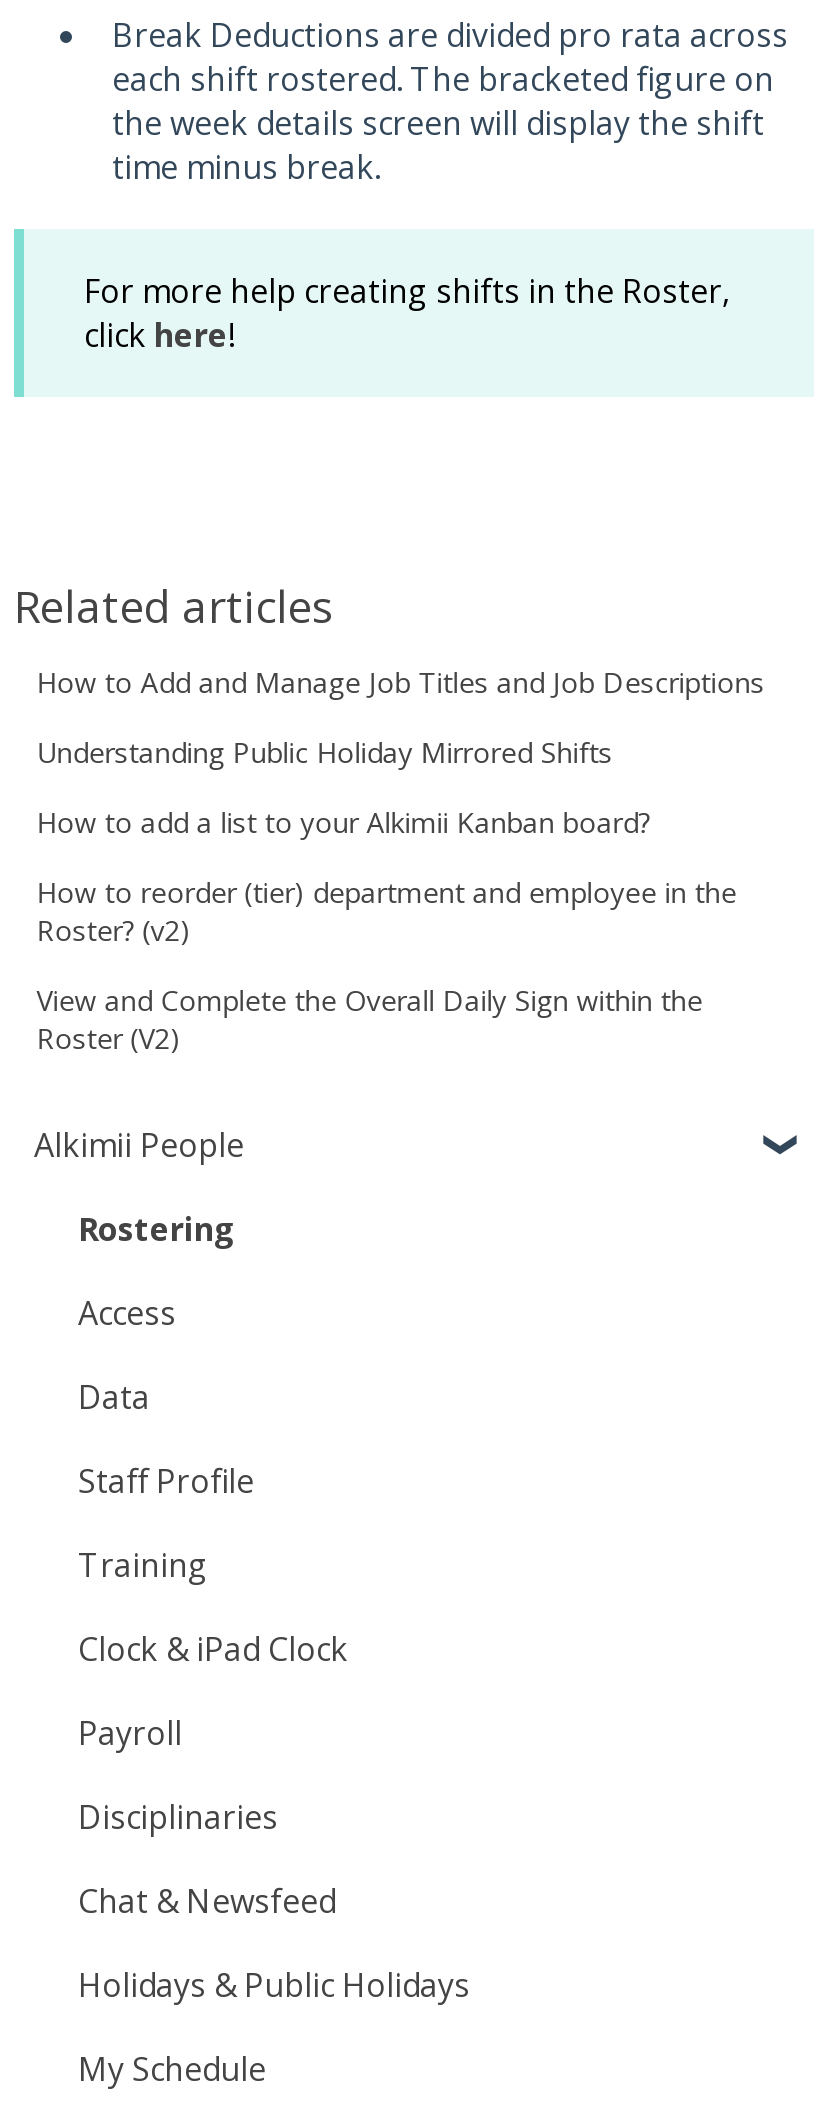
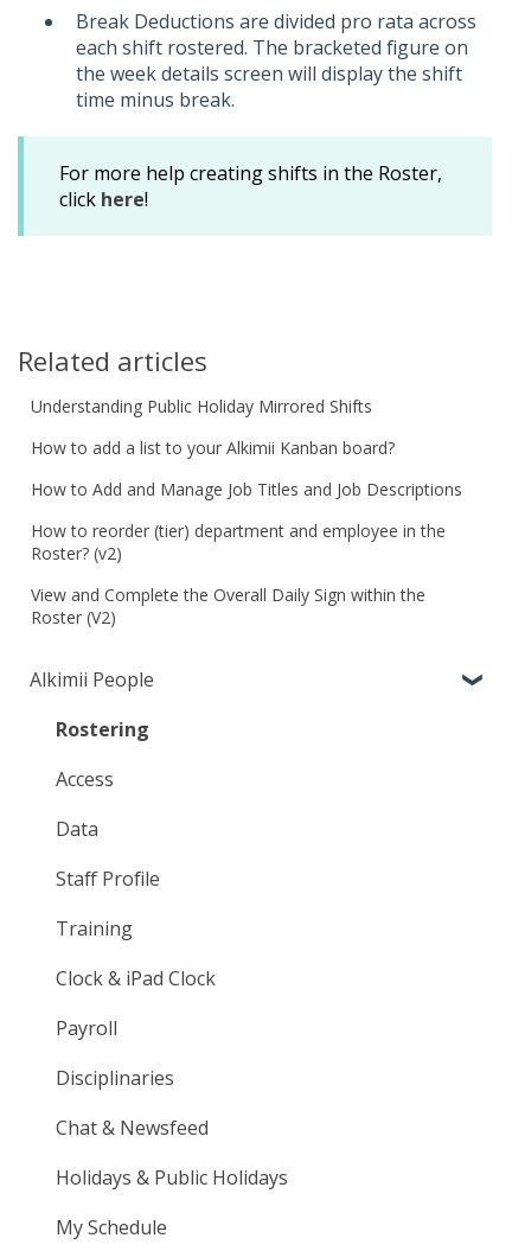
moved down: How to Add and Manage Job Titles and Job Descriptions

moved up: Understanding Public Holiday Mirrored Shifts | How to add a list to your Alkimii Kanban board?
